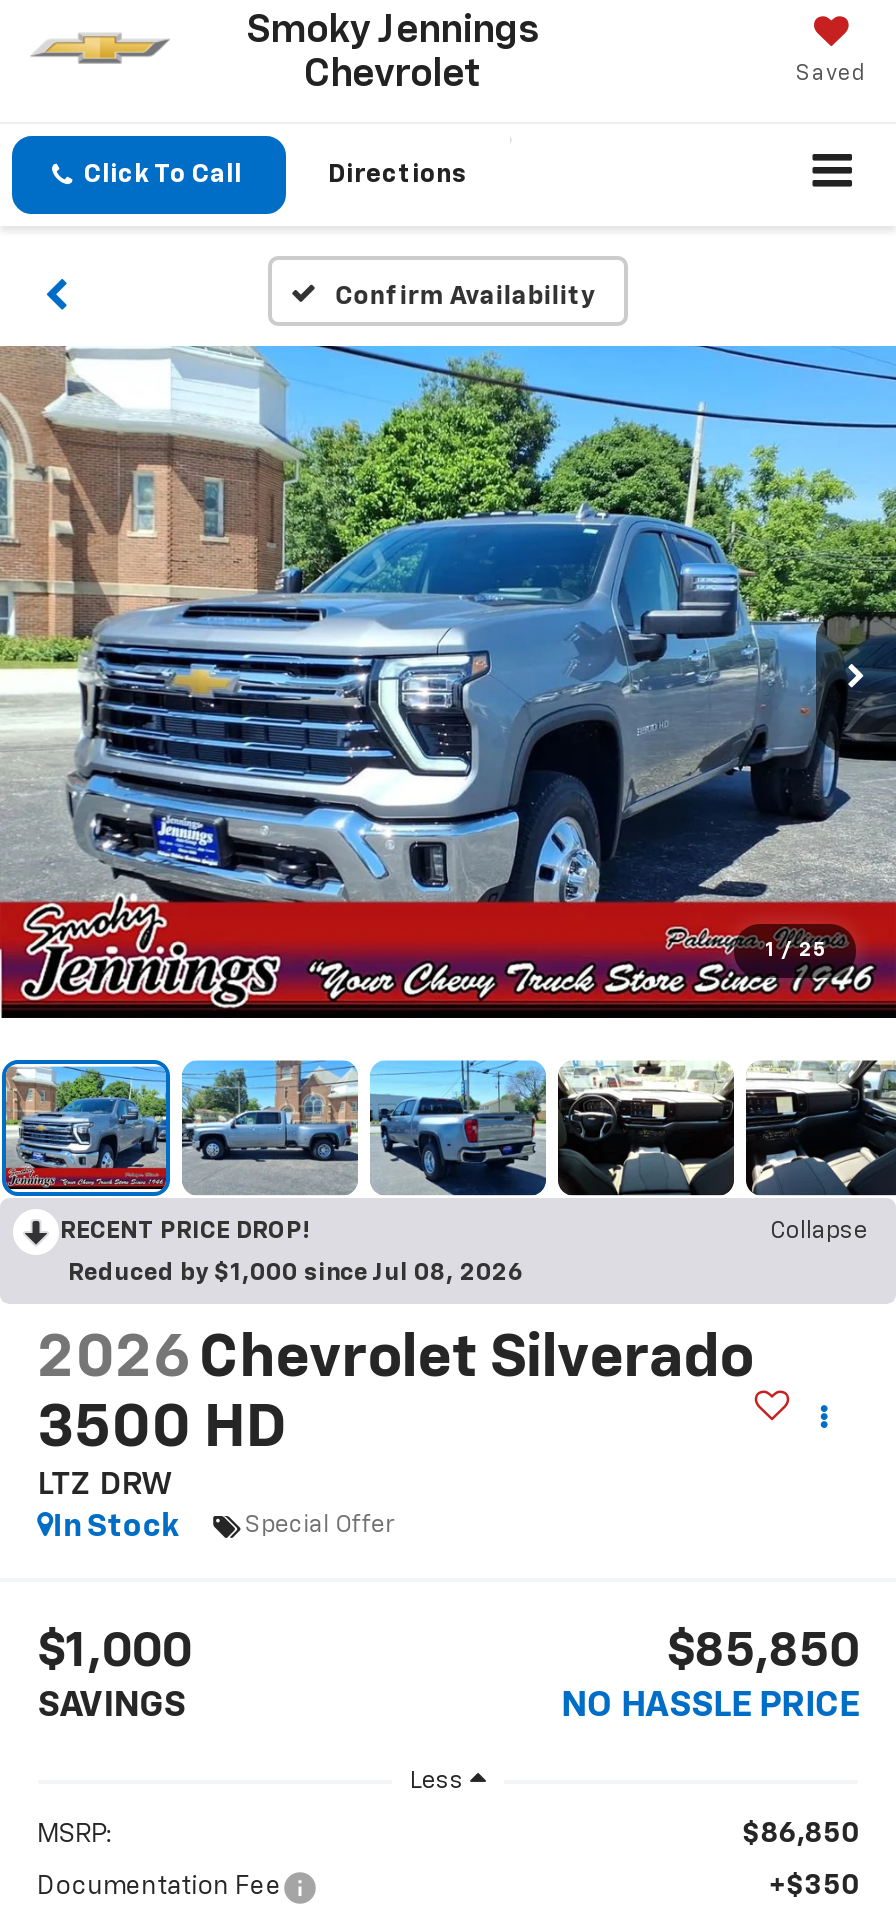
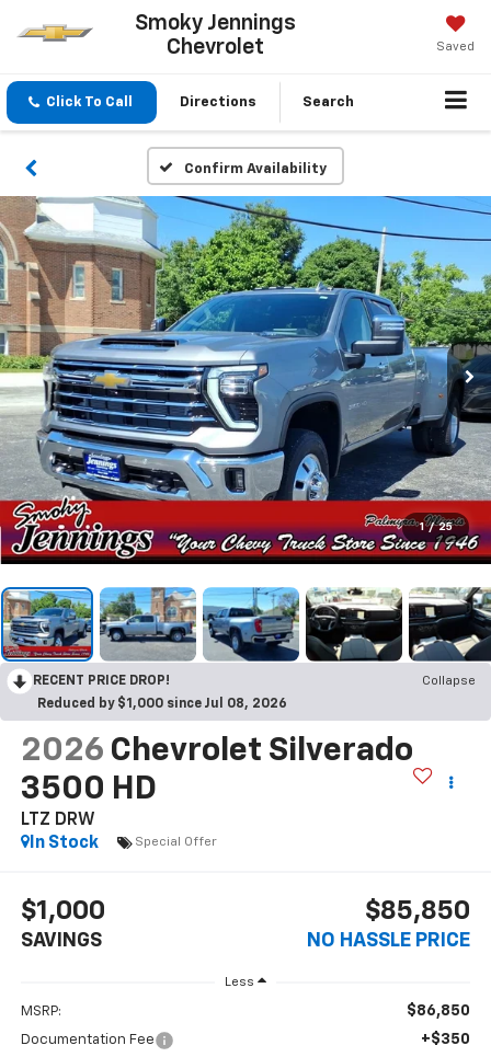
+ Search
